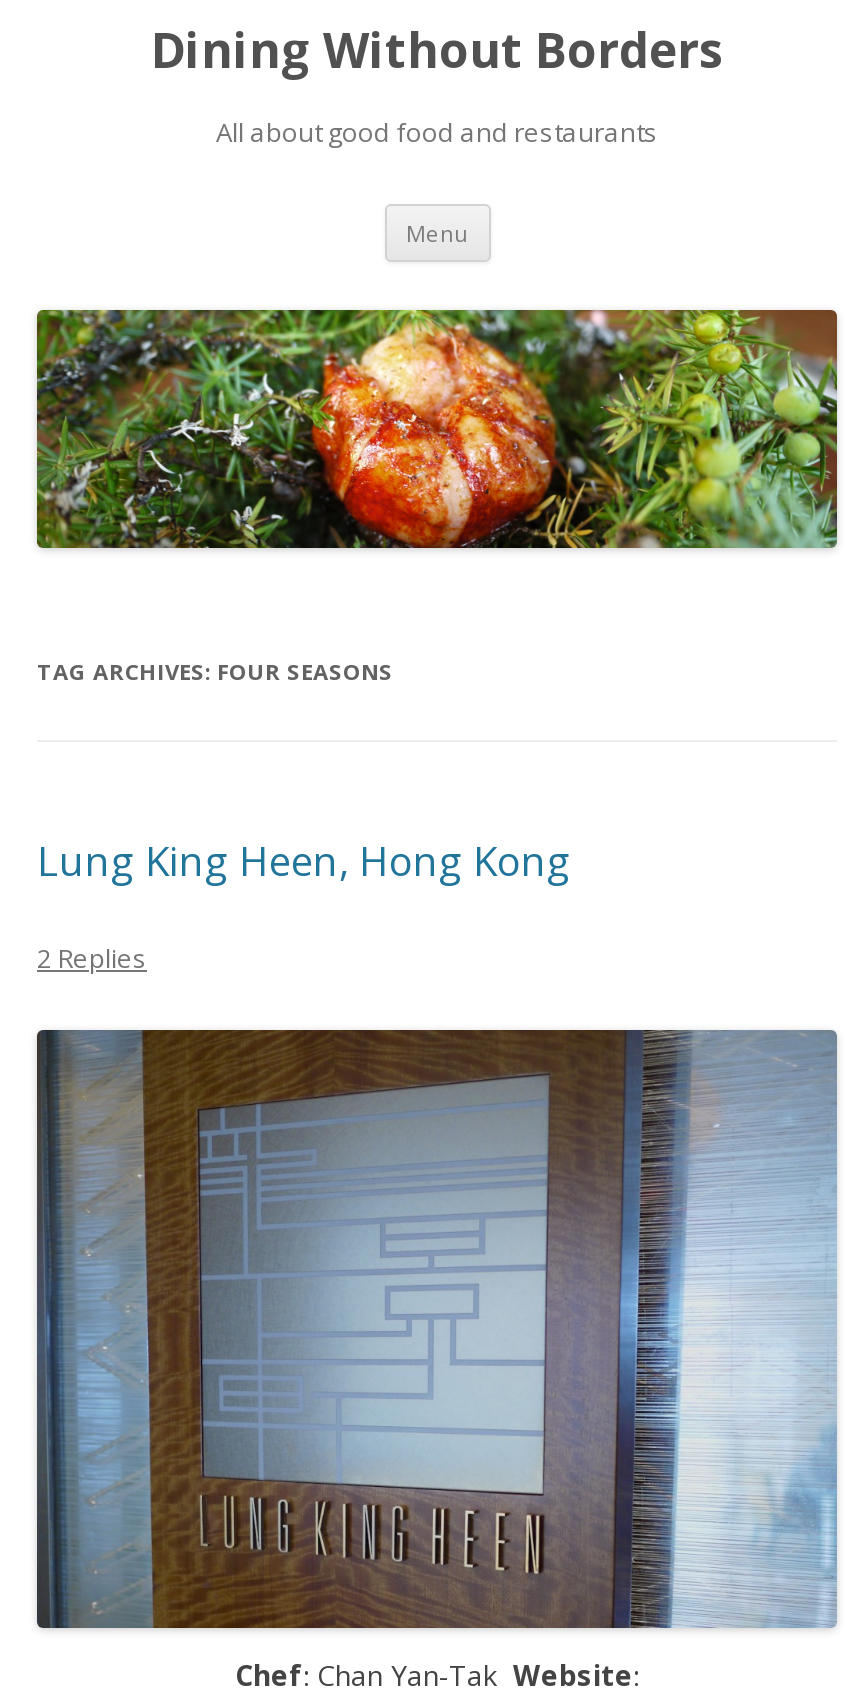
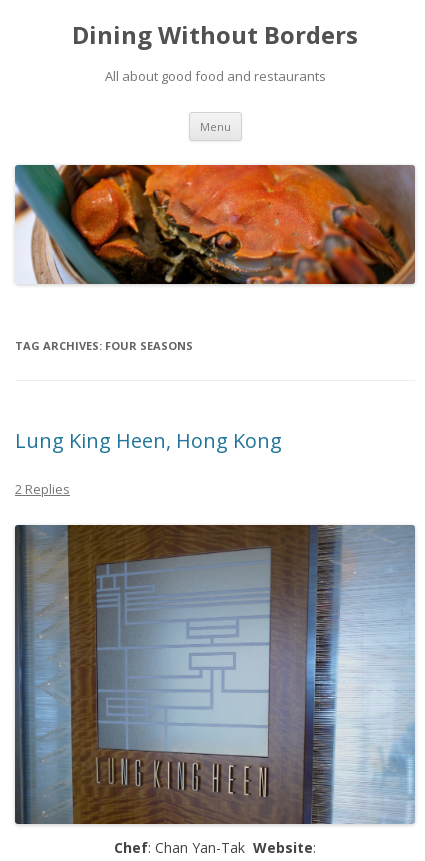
- [image]
+ [image]
